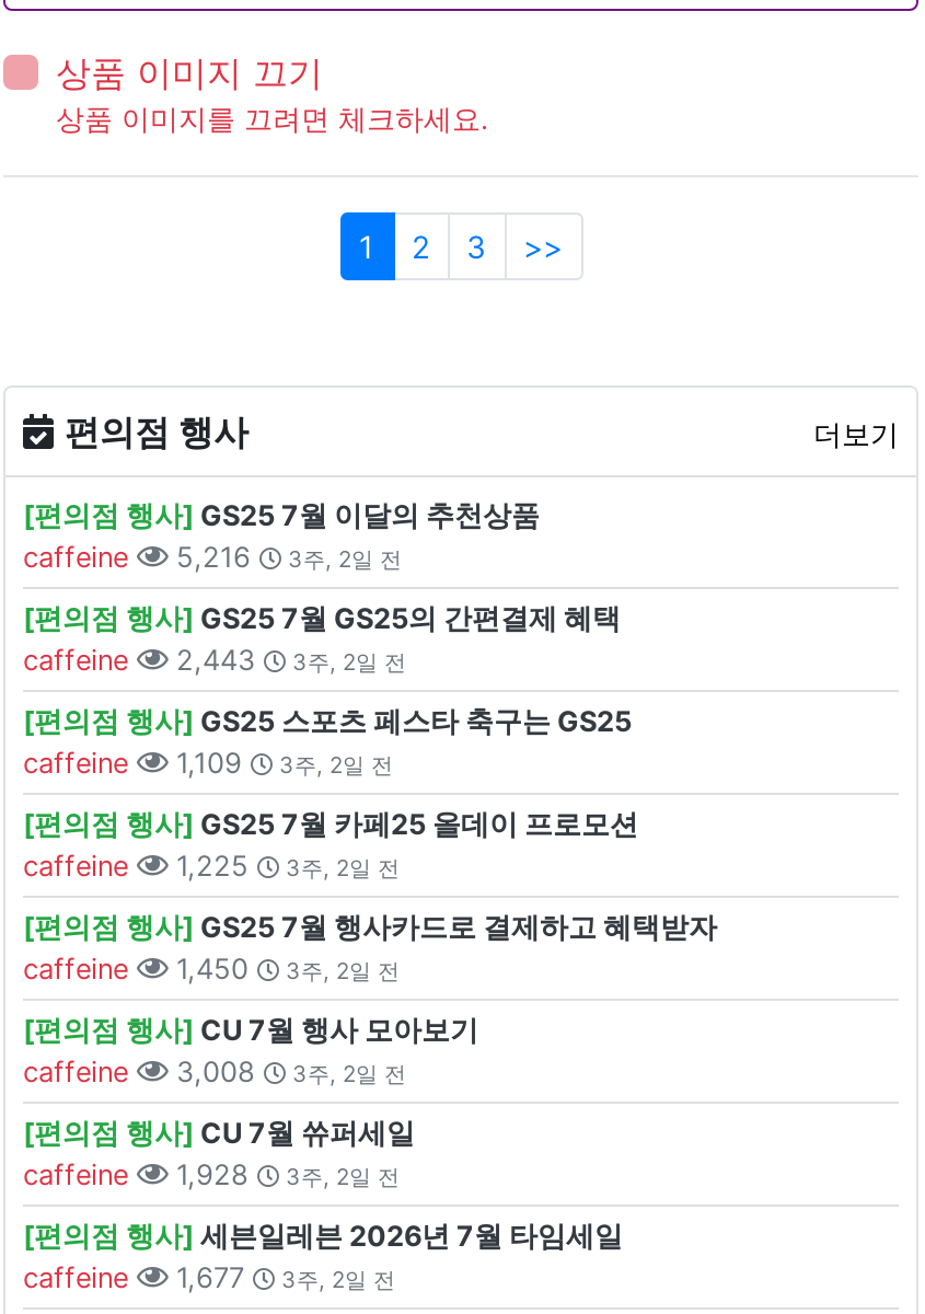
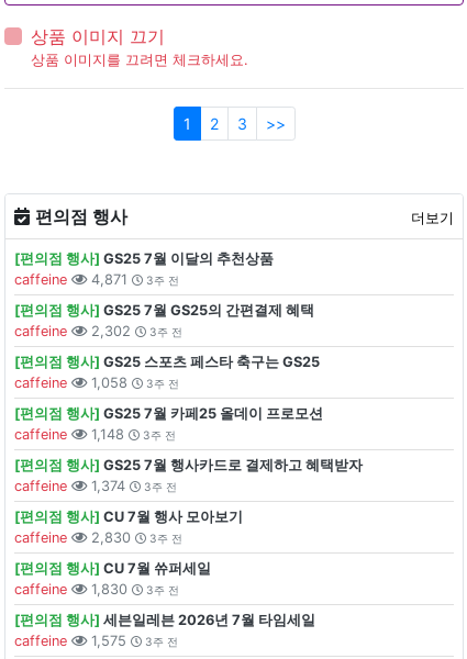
- 5,216
- 3주, 2일 전
+ 4,871
+ 3주 전

- 2,443
- 3주, 2일 전
+ 2,302
+ 3주 전

- 1,109
- 3주, 2일 전
+ 1,058
+ 3주 전

- 1,225
- 3주, 2일 전
+ 1,148
+ 3주 전

- 1,450
- 3주, 2일 전
+ 1,374
+ 3주 전

- 3,008
- 3주, 2일 전
+ 2,830
+ 3주 전

- 1,928
- 3주, 2일 전
+ 1,830
+ 3주 전

- 1,677
- 3주, 2일 전
+ 1,575
+ 3주 전
